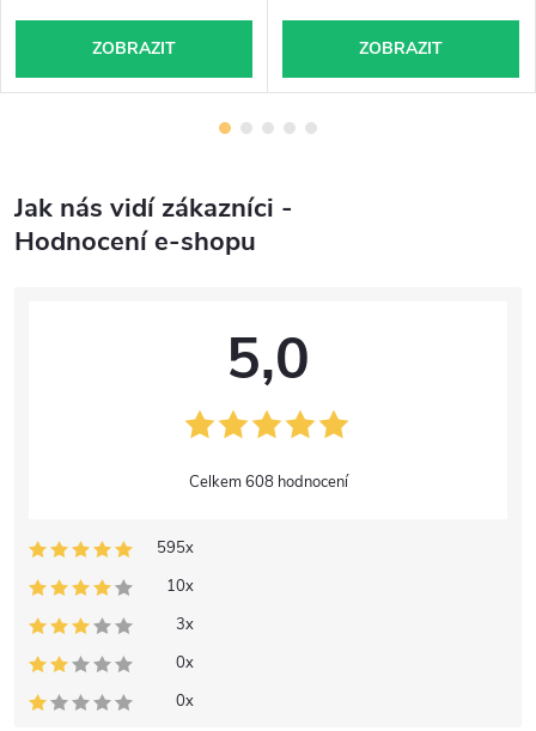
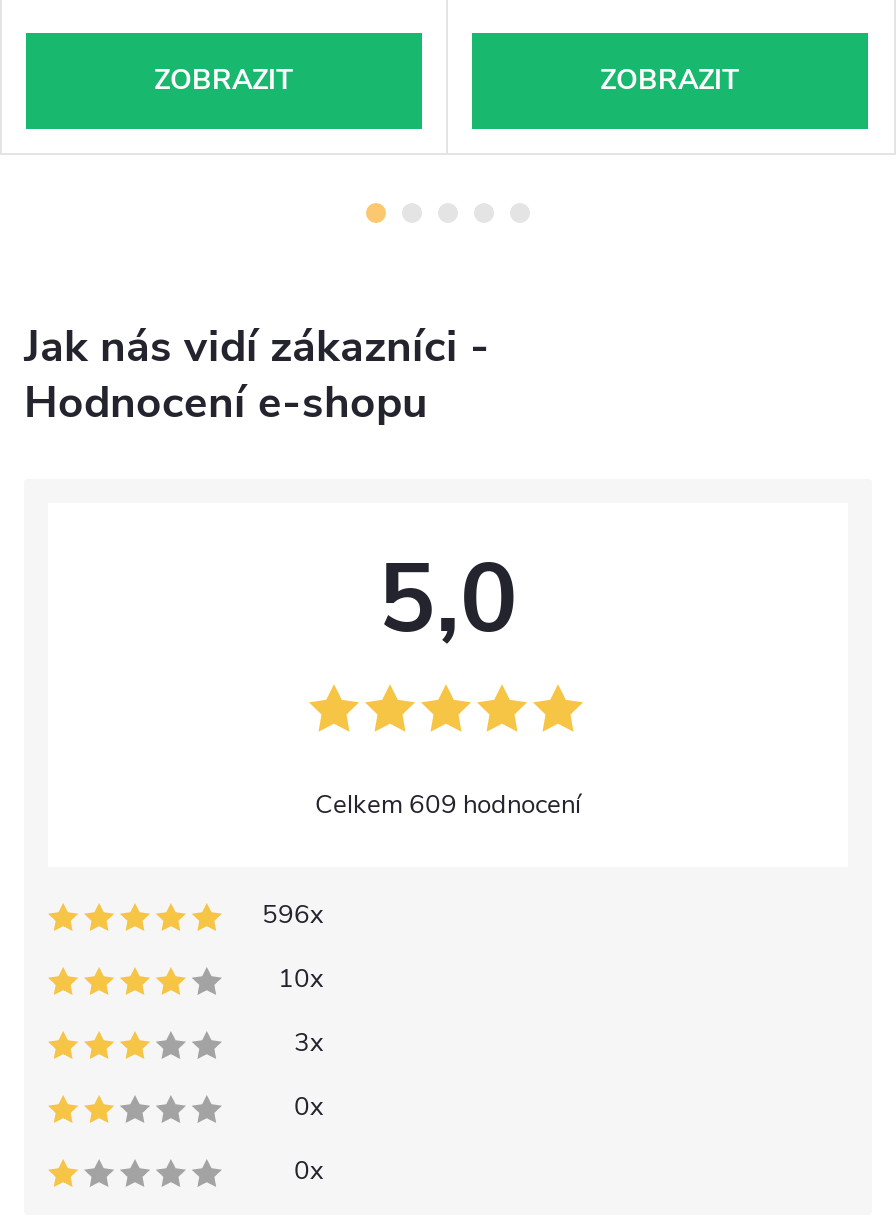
- 608 hodnocení
+ 609 hodnocení

- 595x
+ 596x
